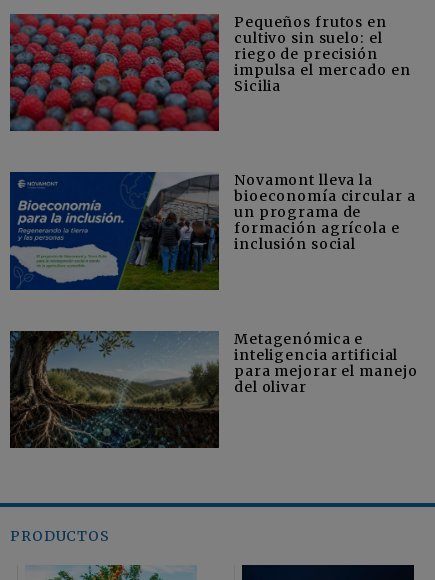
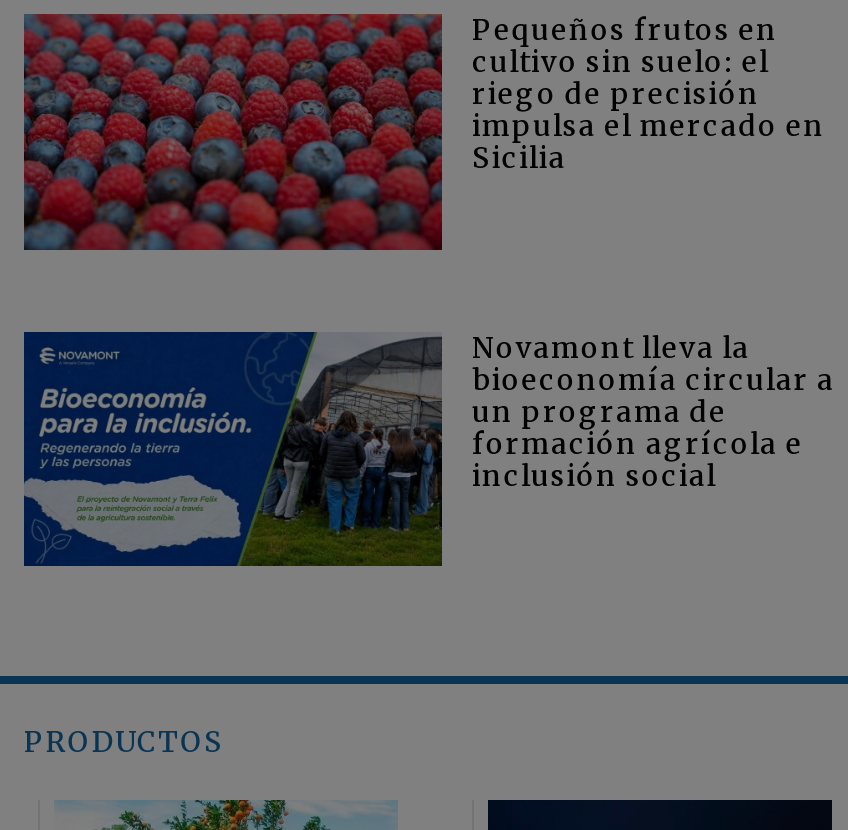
- [image]
- Metagenómica e
- inteligencia artificial
- para mejorar el manejo
- del olivar
